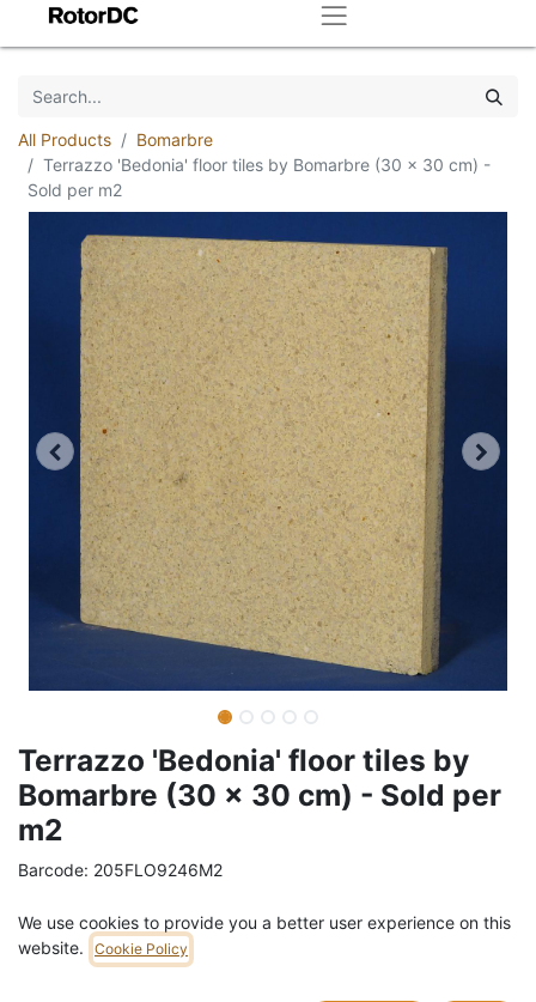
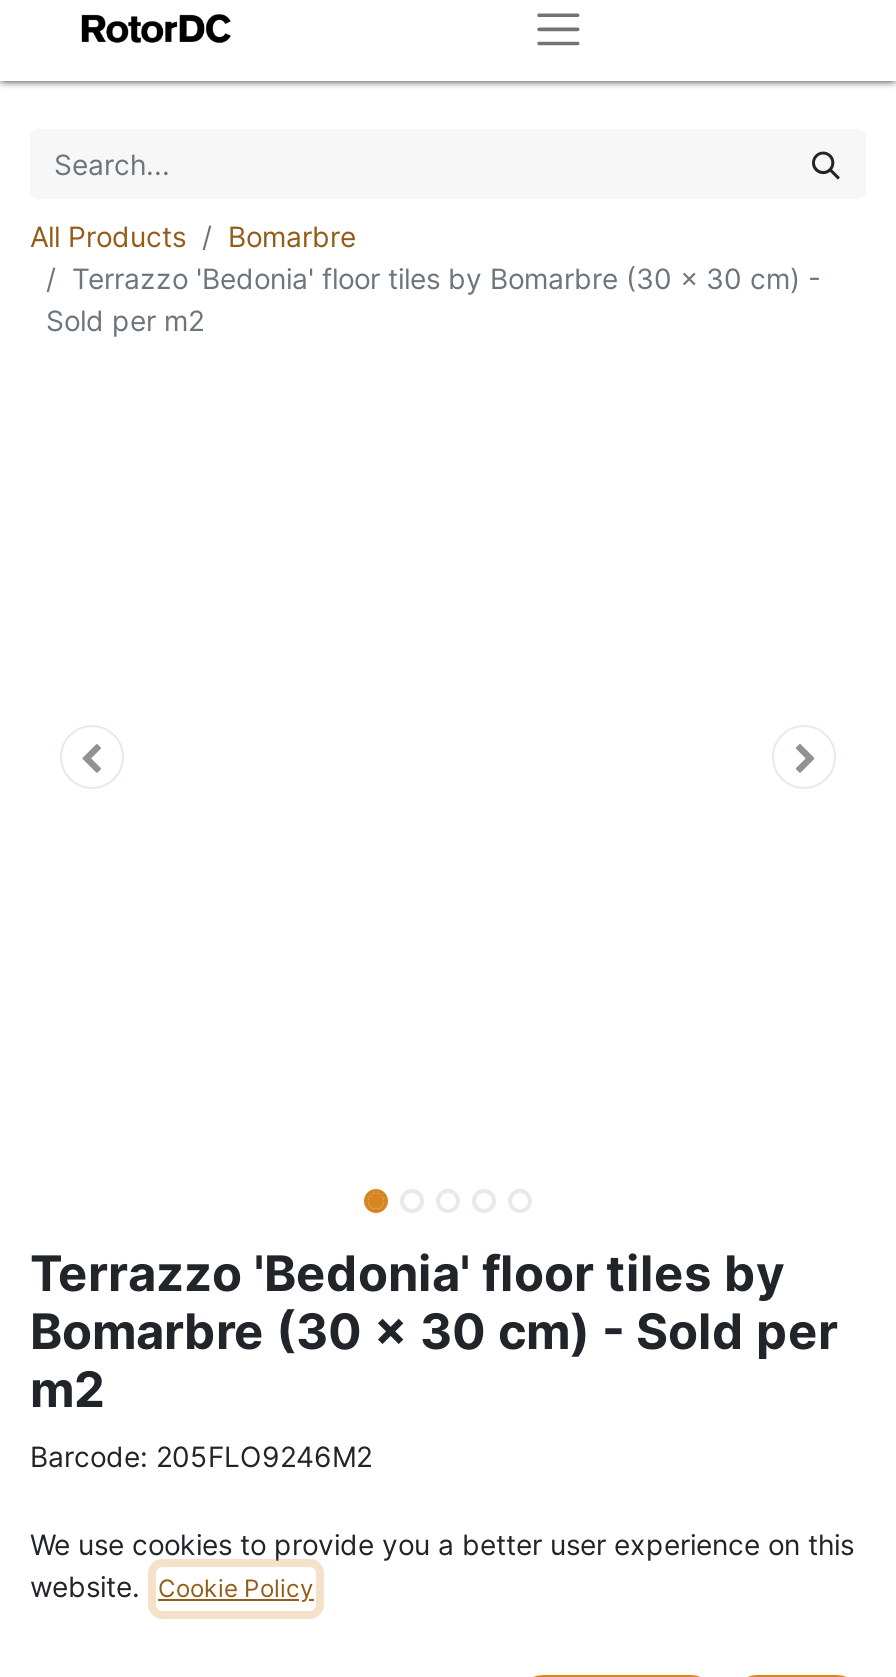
- [image]
